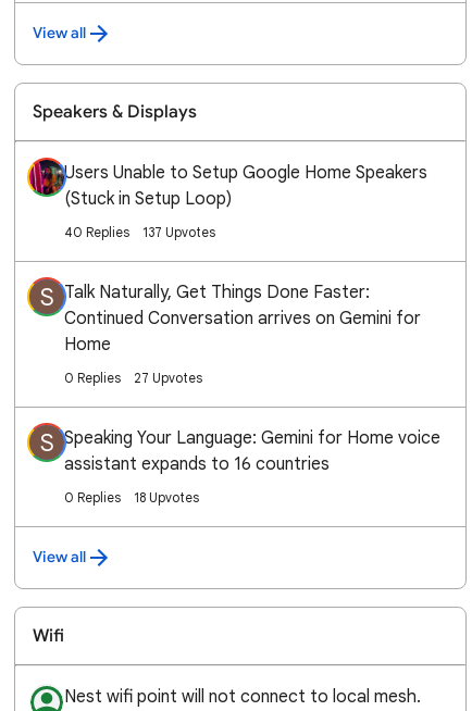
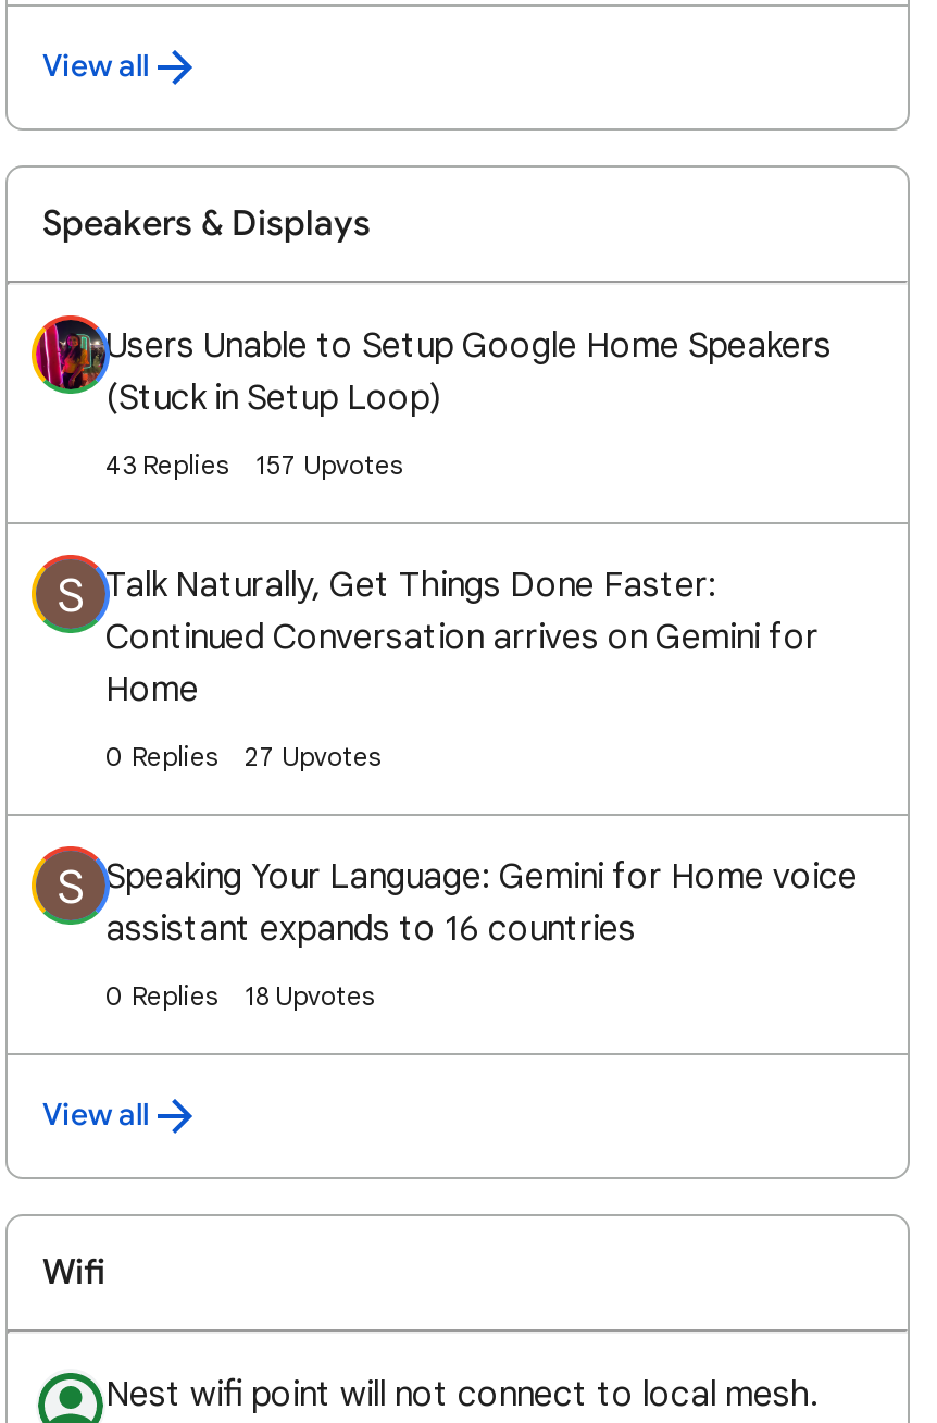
- 40 Replies
+ 43 Replies

- 137 Upvotes
+ 157 Upvotes
